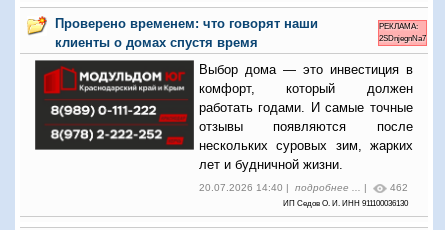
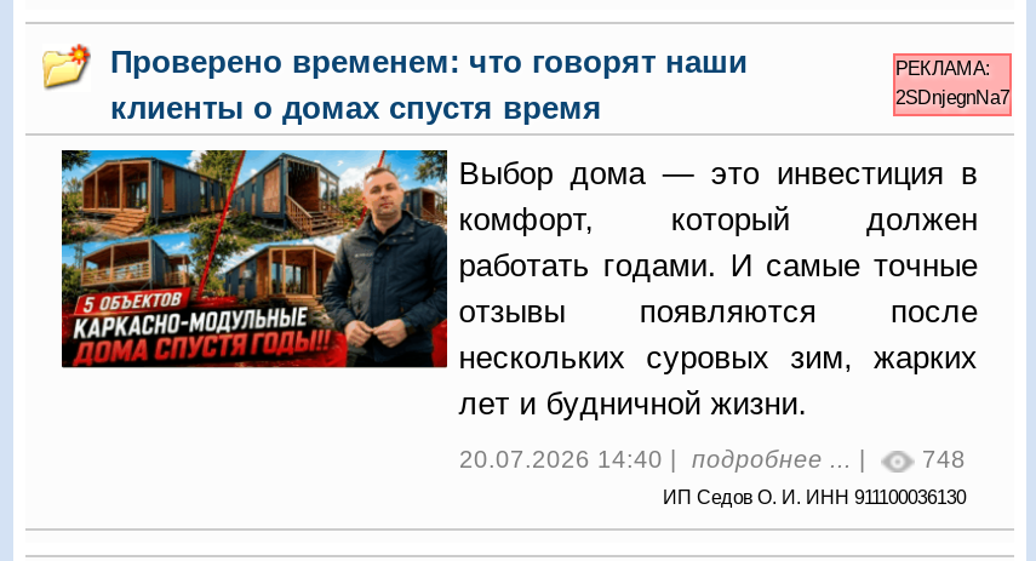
- [image]
+ [image]

- 462
+ 748
